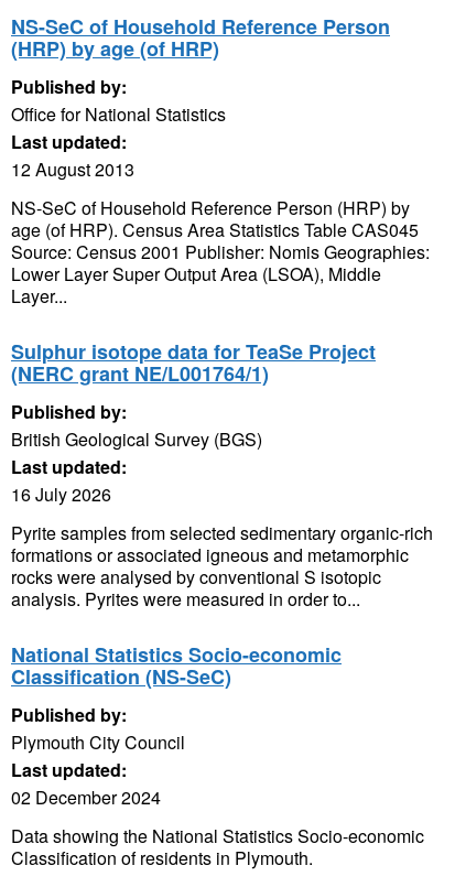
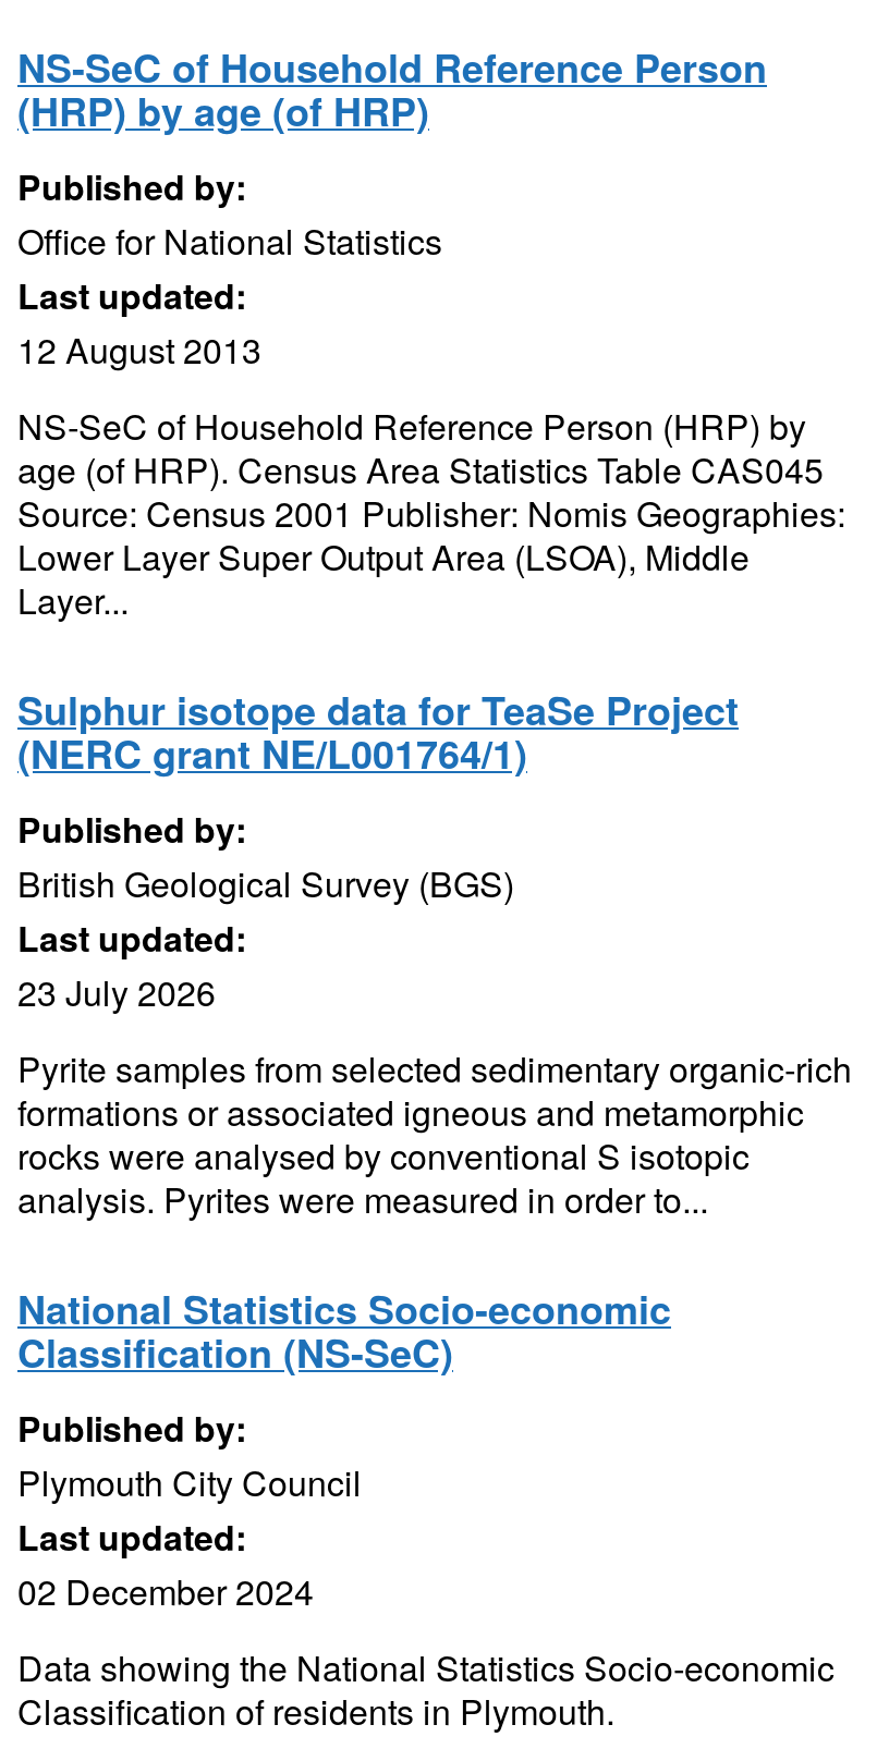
- 16 July 2026
+ 23 July 2026
